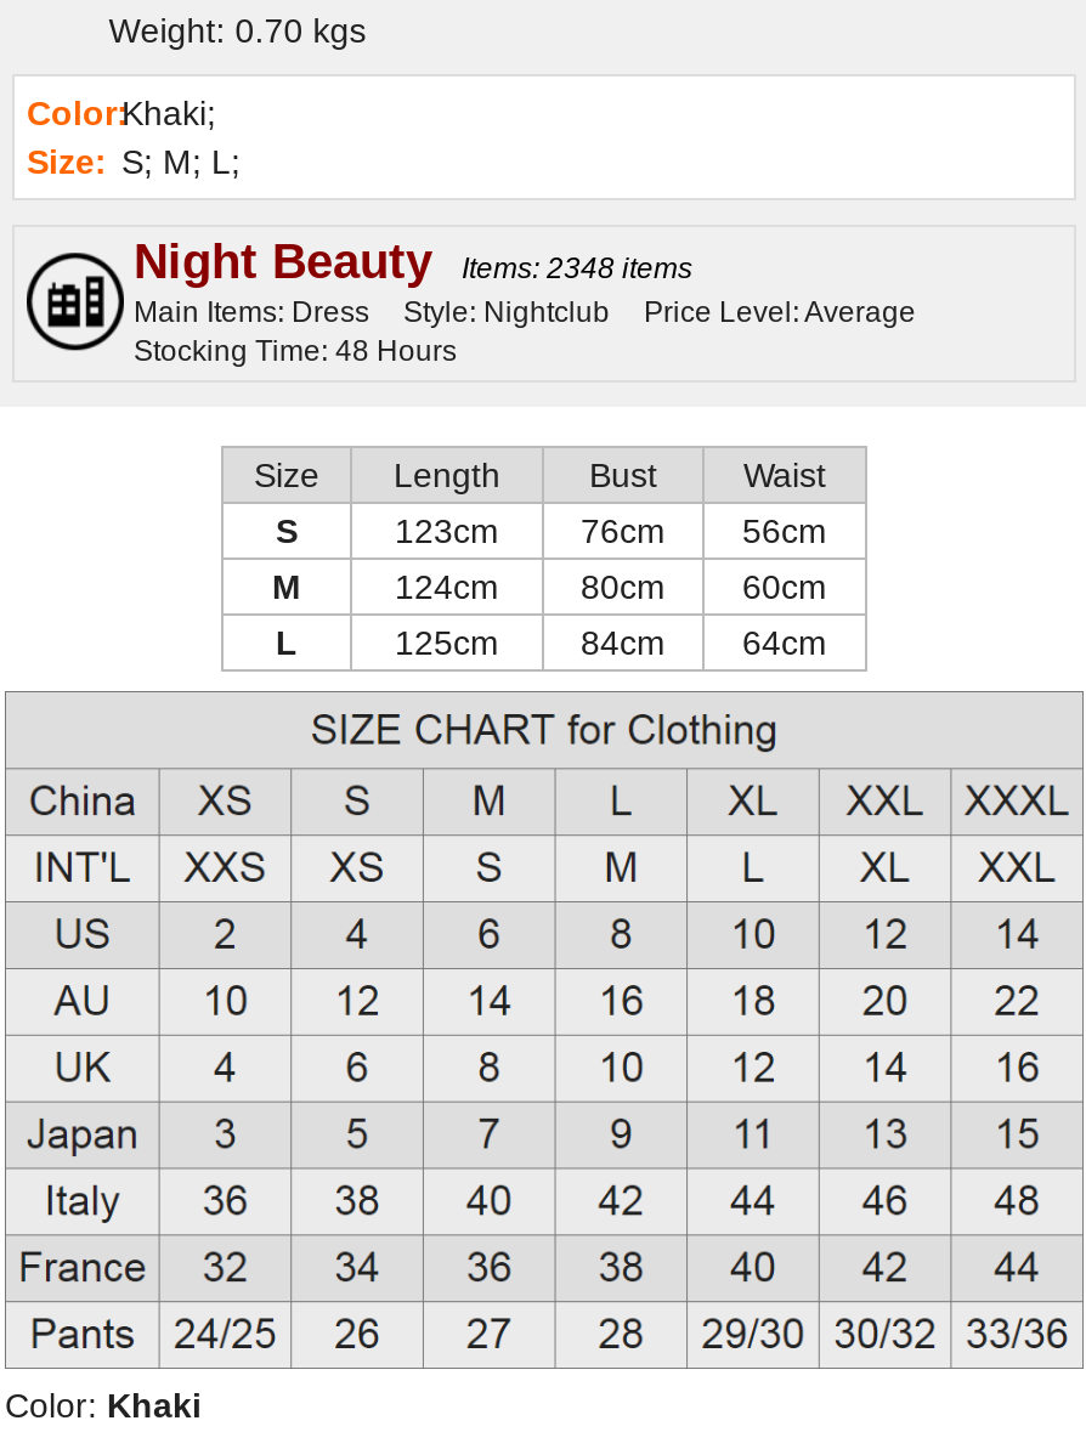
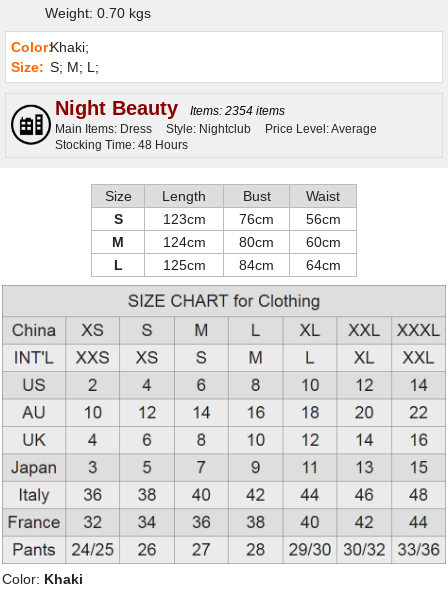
- Night Beauty Items: 2348 items
+ Night Beauty Items: 2354 items
